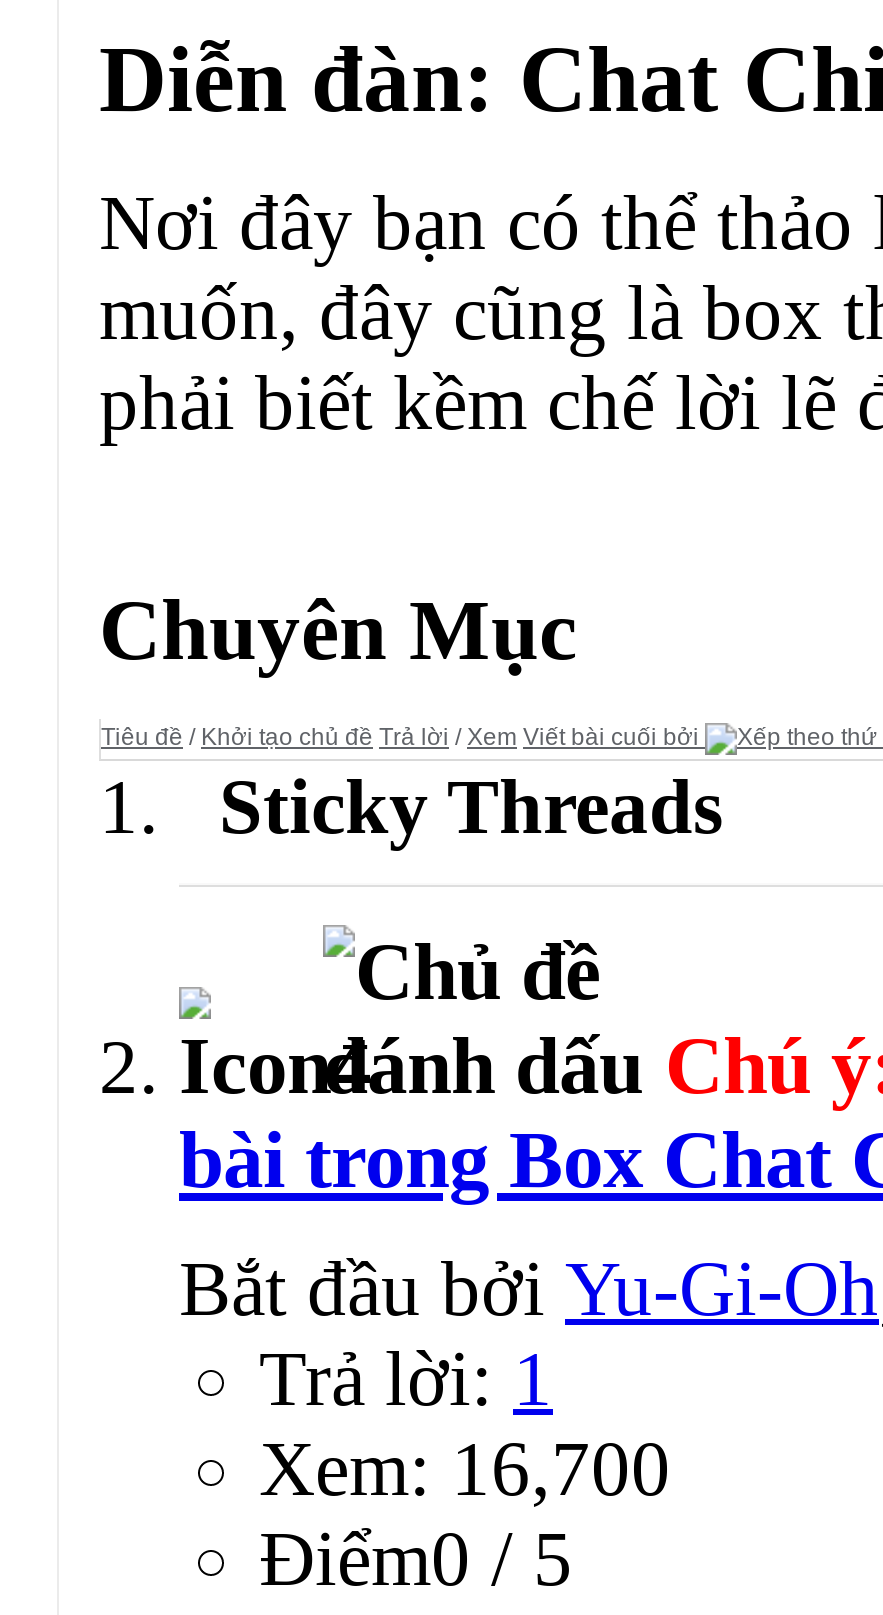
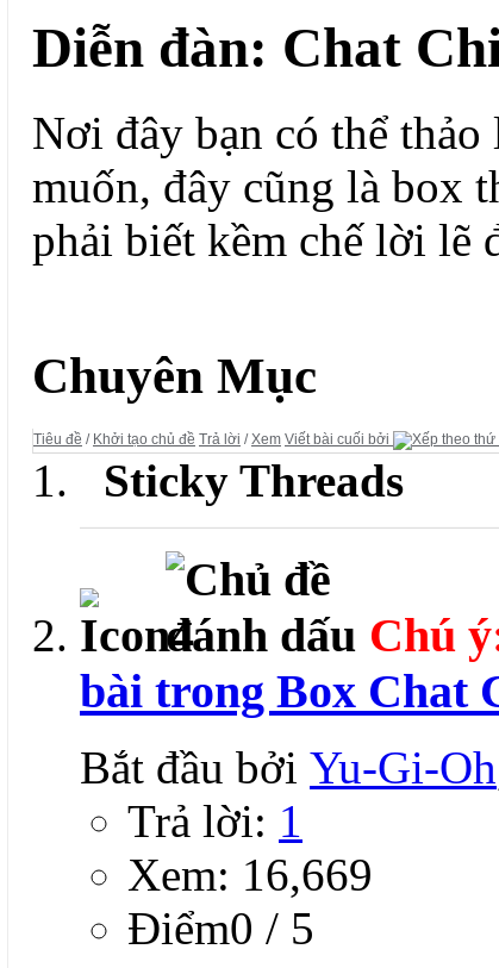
- Xem: 16,700
+ Xem: 16,669
